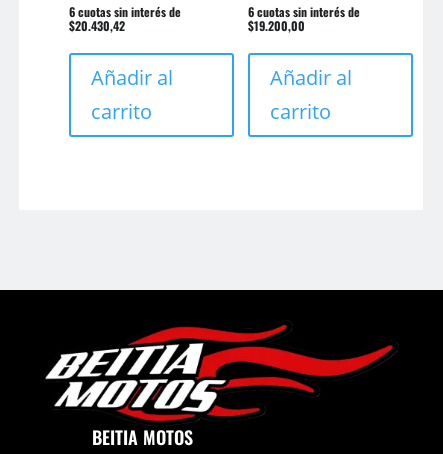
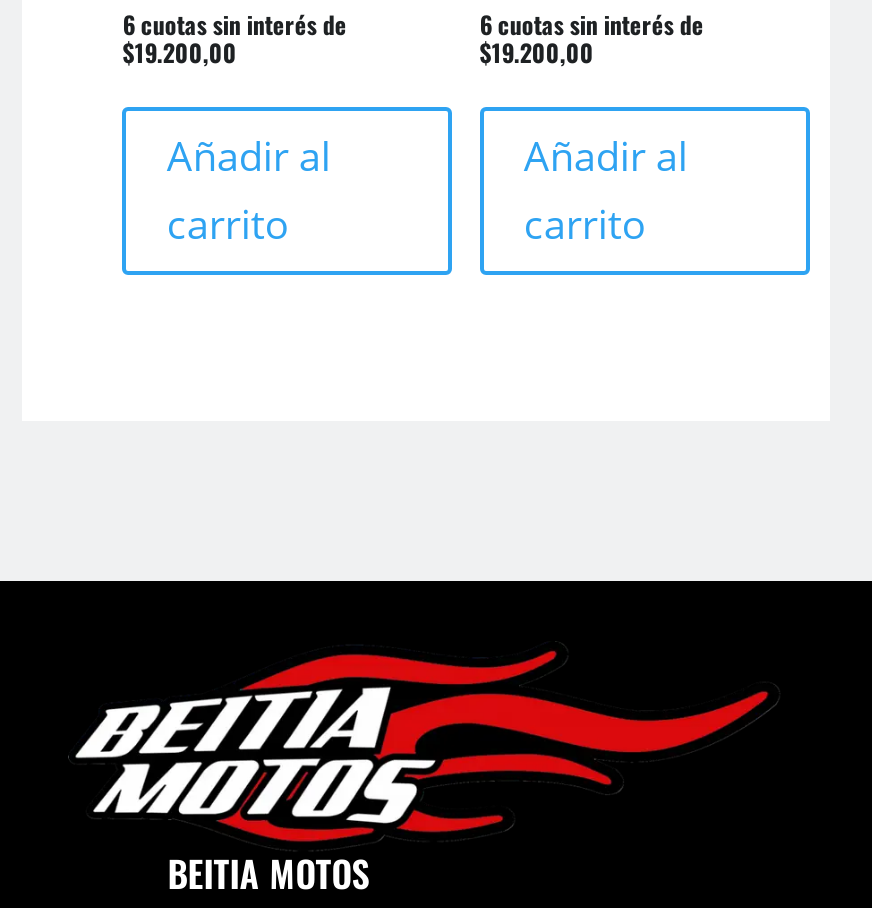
- $20.430,42
+ $19.200,00
